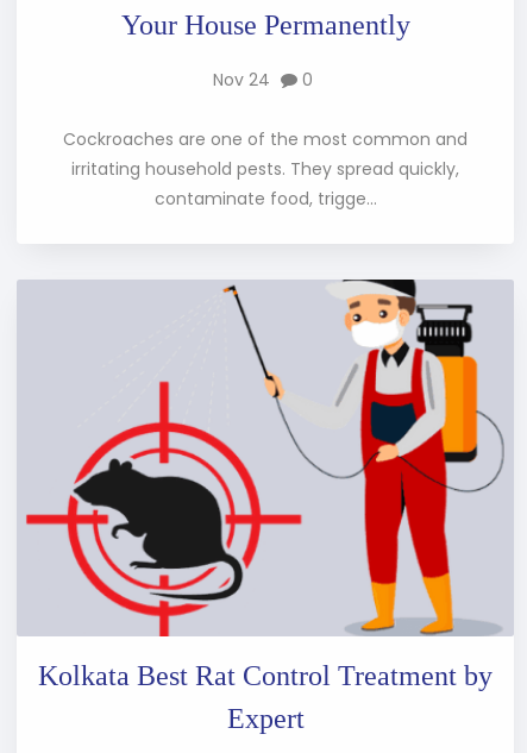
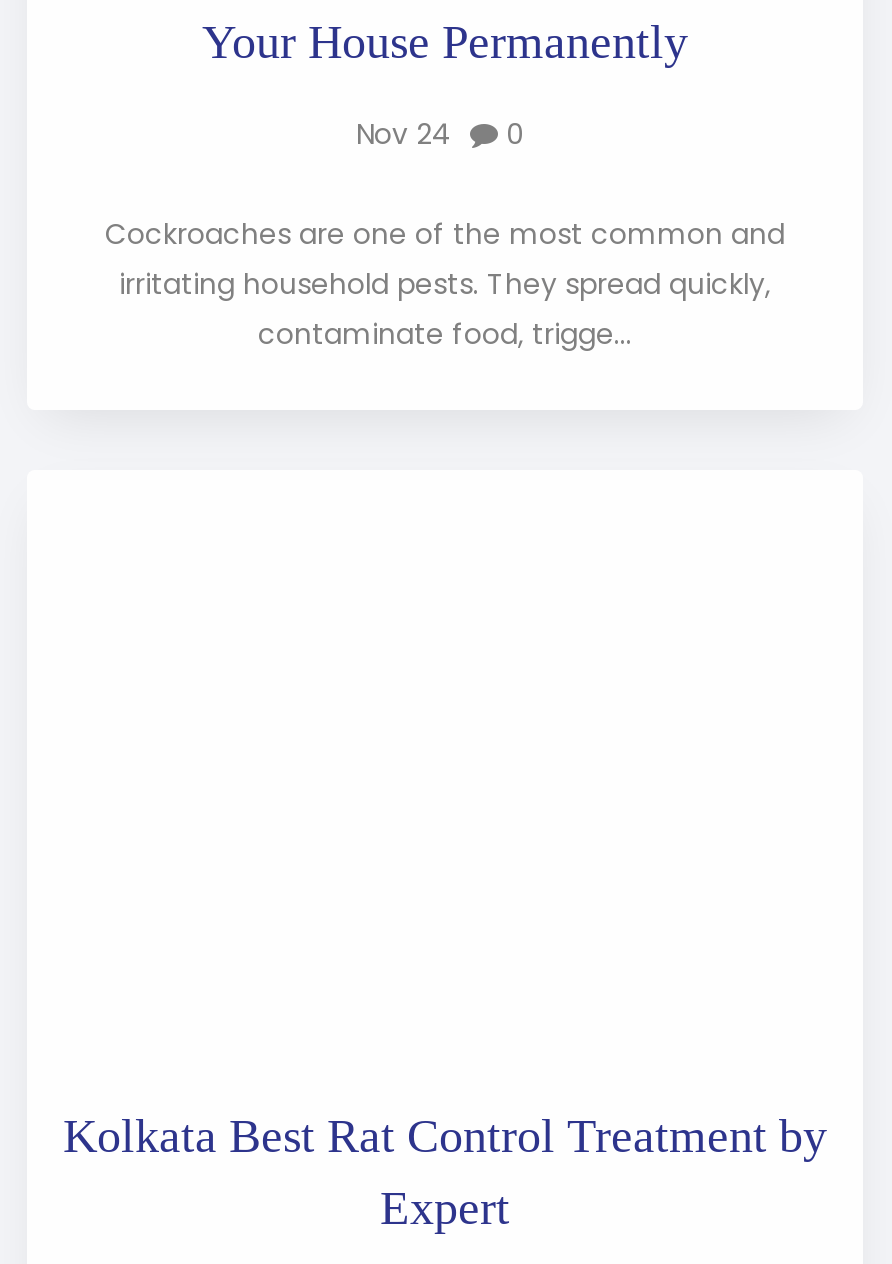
- [image]
